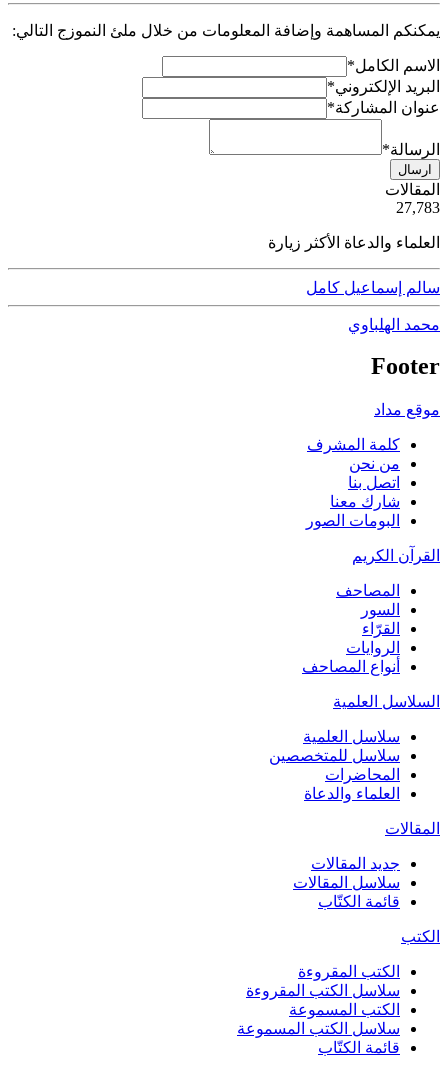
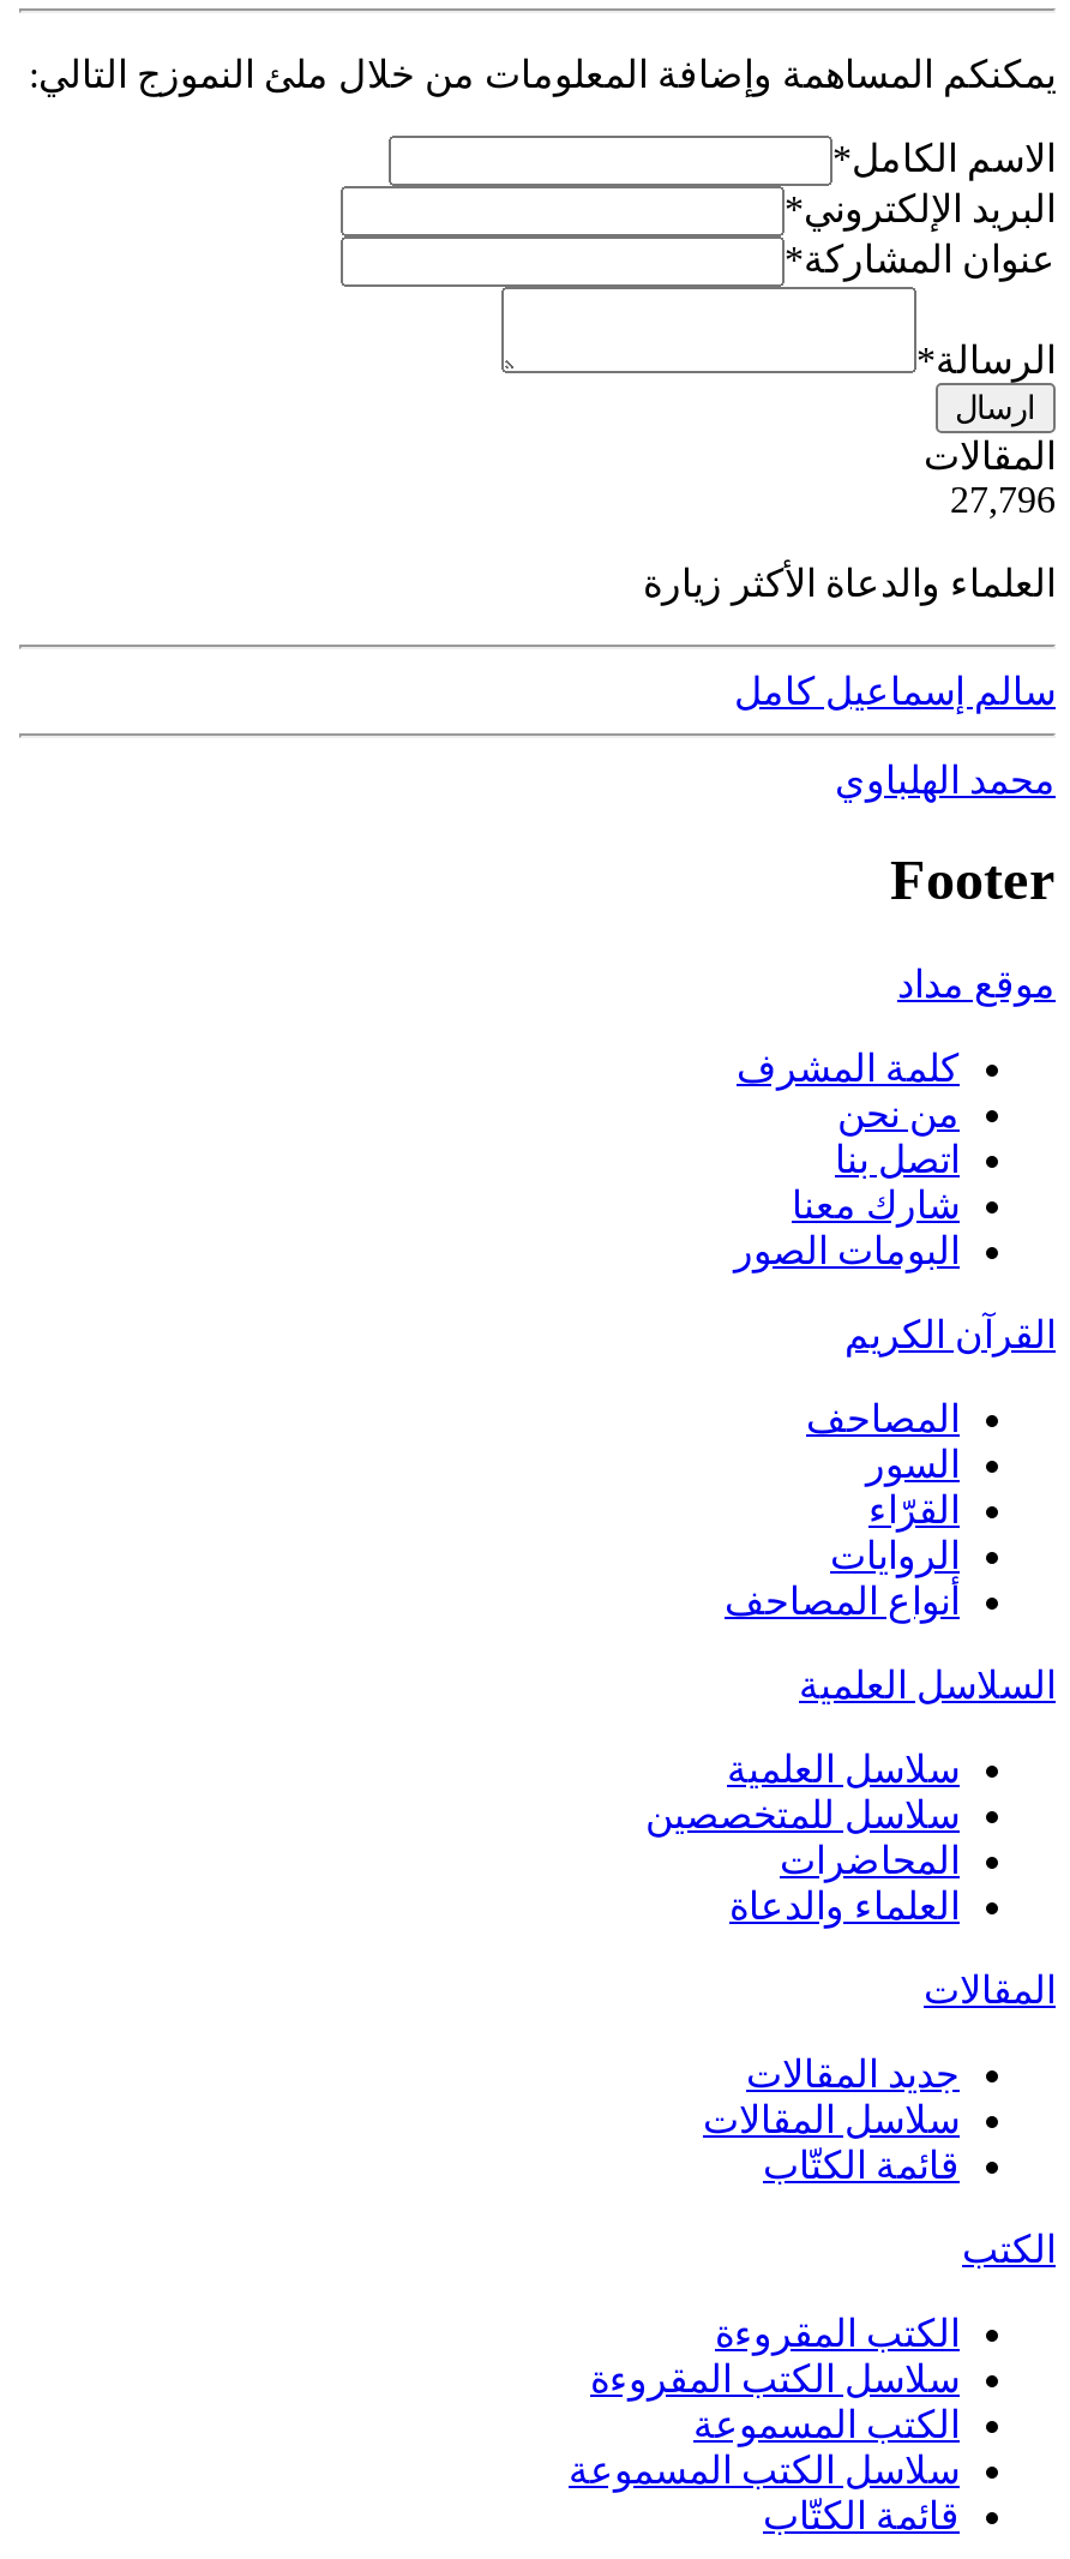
- 27,783
+ 27,796
